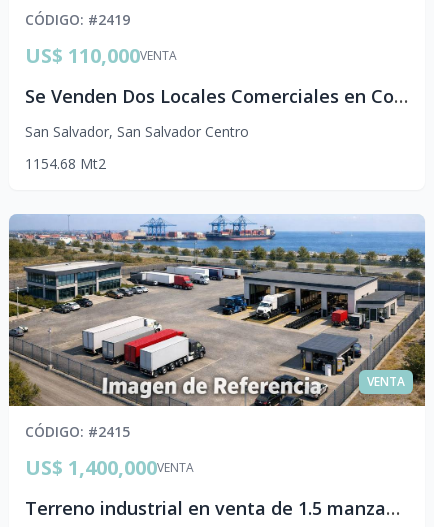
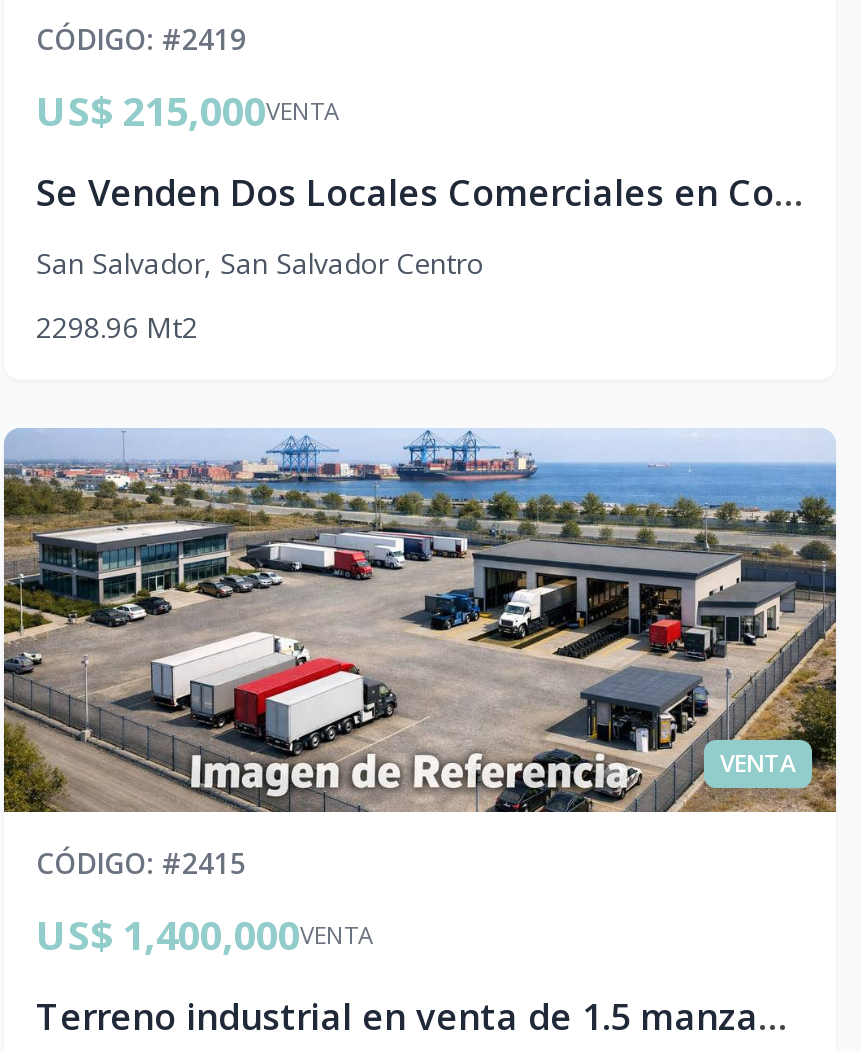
- US$ 110,000 VENTA
+ US$ 215,000 VENTA

- 1154.68 Mt2
+ 2298.96 Mt2
